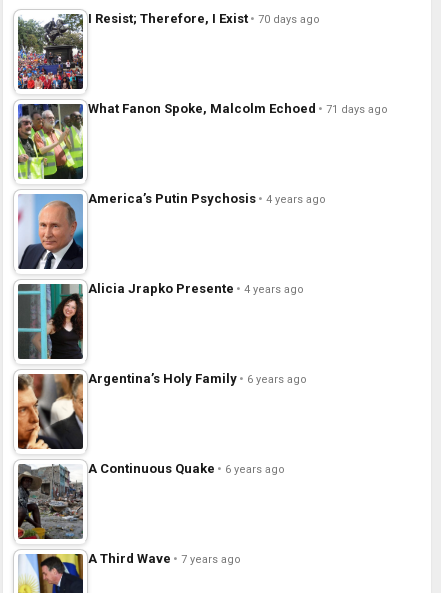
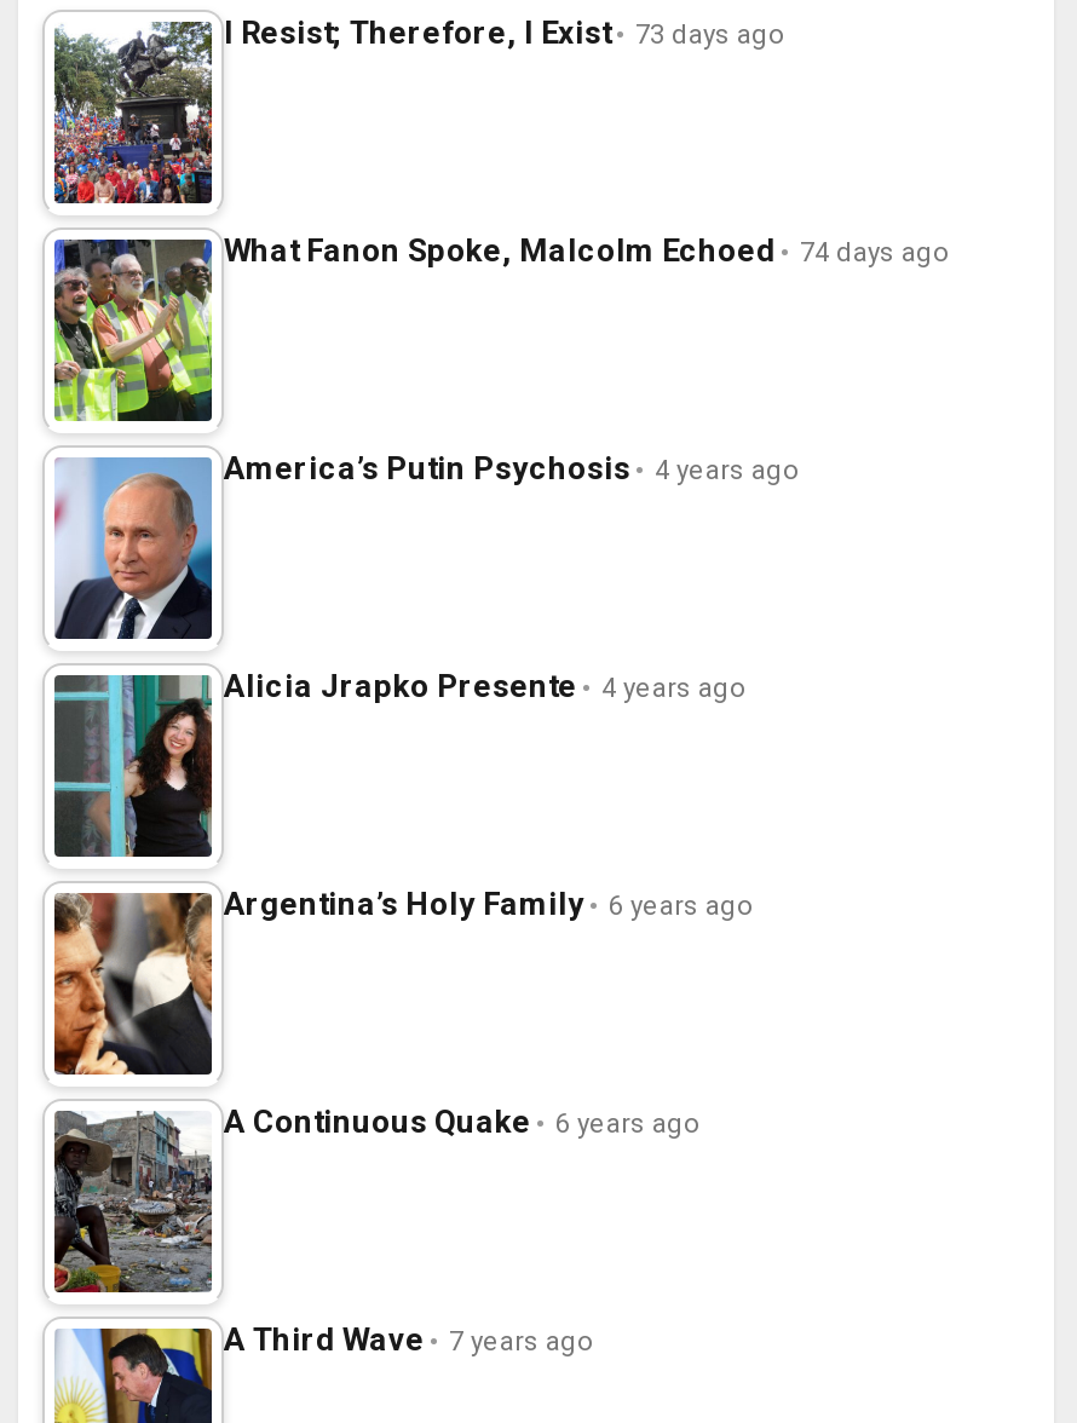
- I Resist; Therefore, I Exist 70 days ago
+ I Resist; Therefore, I Exist 73 days ago

- What Fanon Spoke, Malcolm Echoed 71 days ago
+ What Fanon Spoke, Malcolm Echoed 74 days ago
